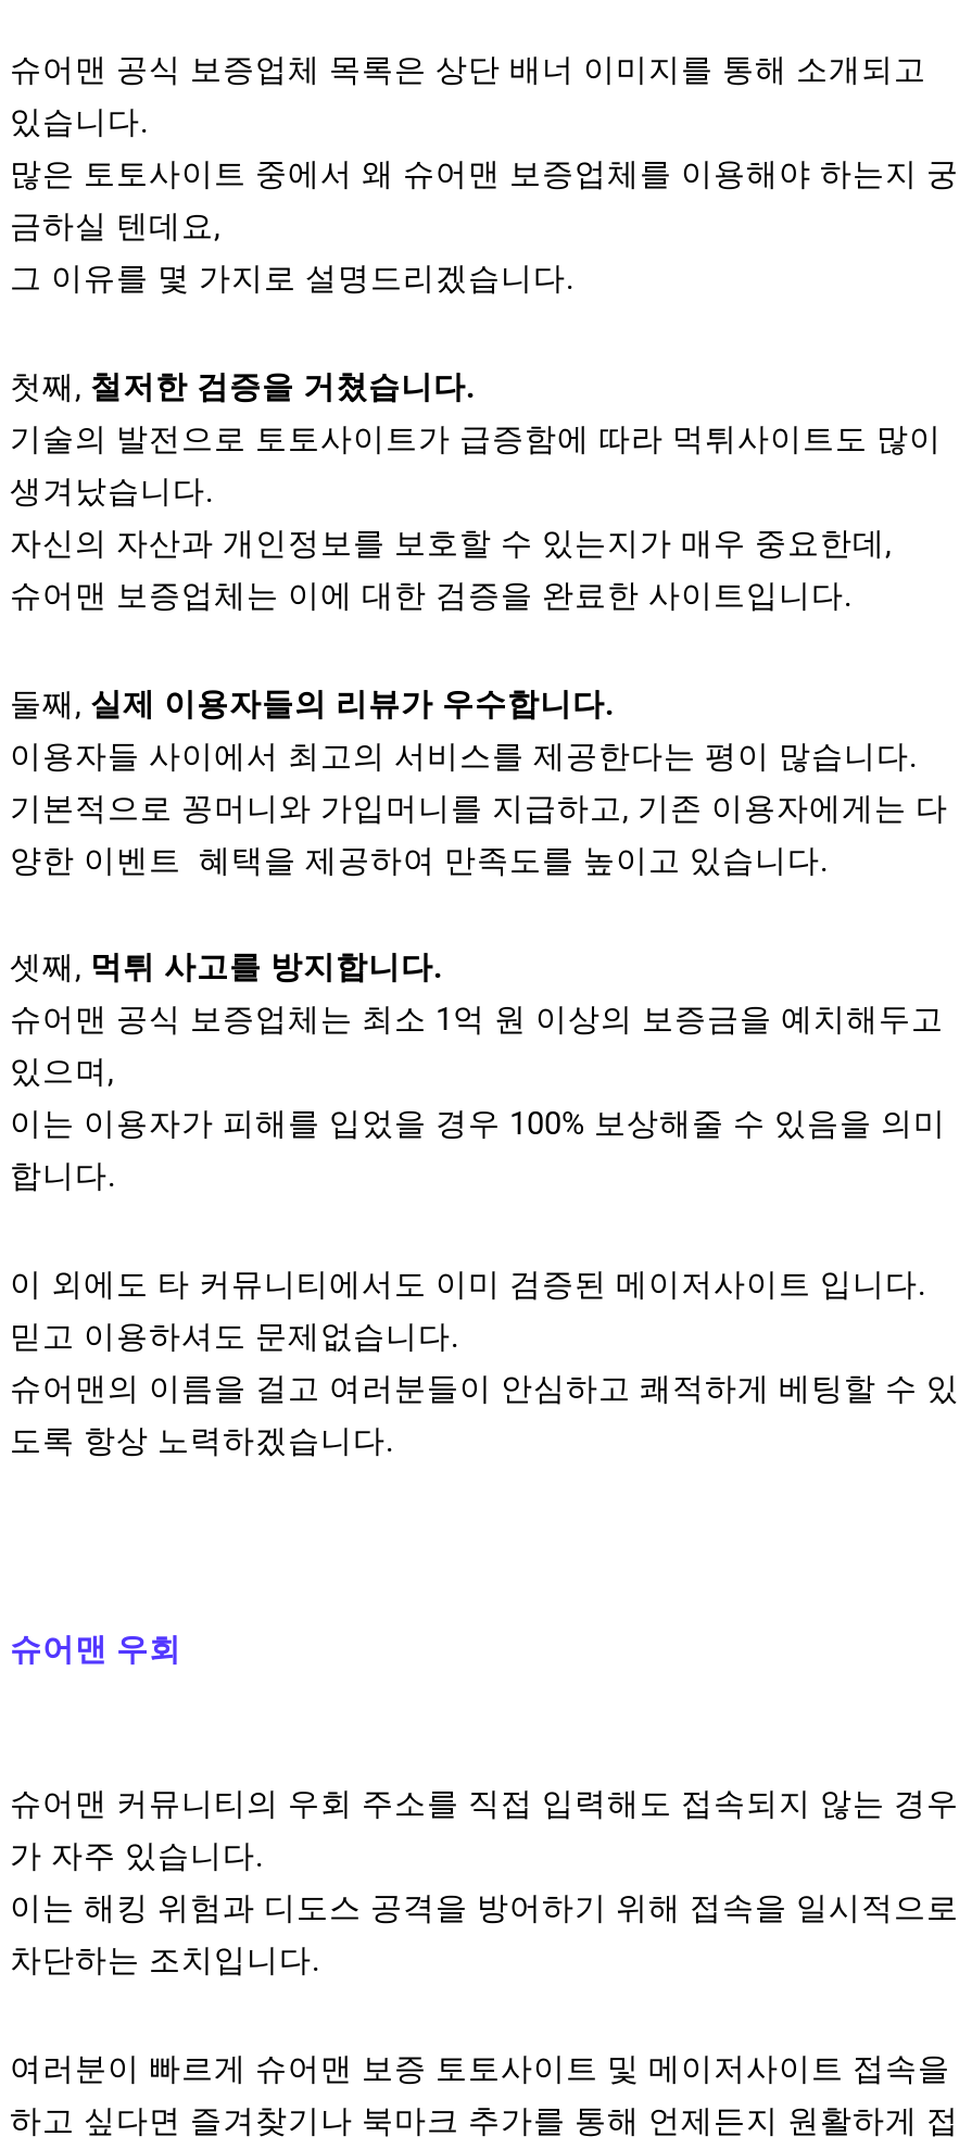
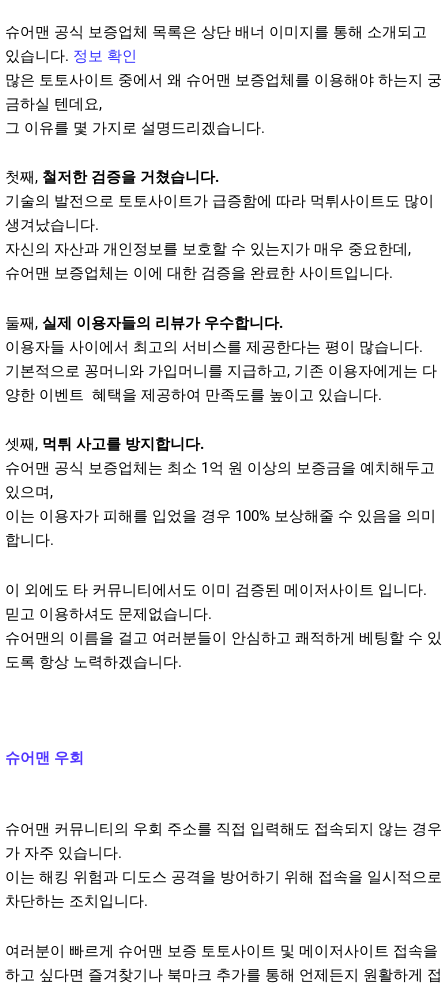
- 있습니다.
+ 있습니다. 정보 확인
